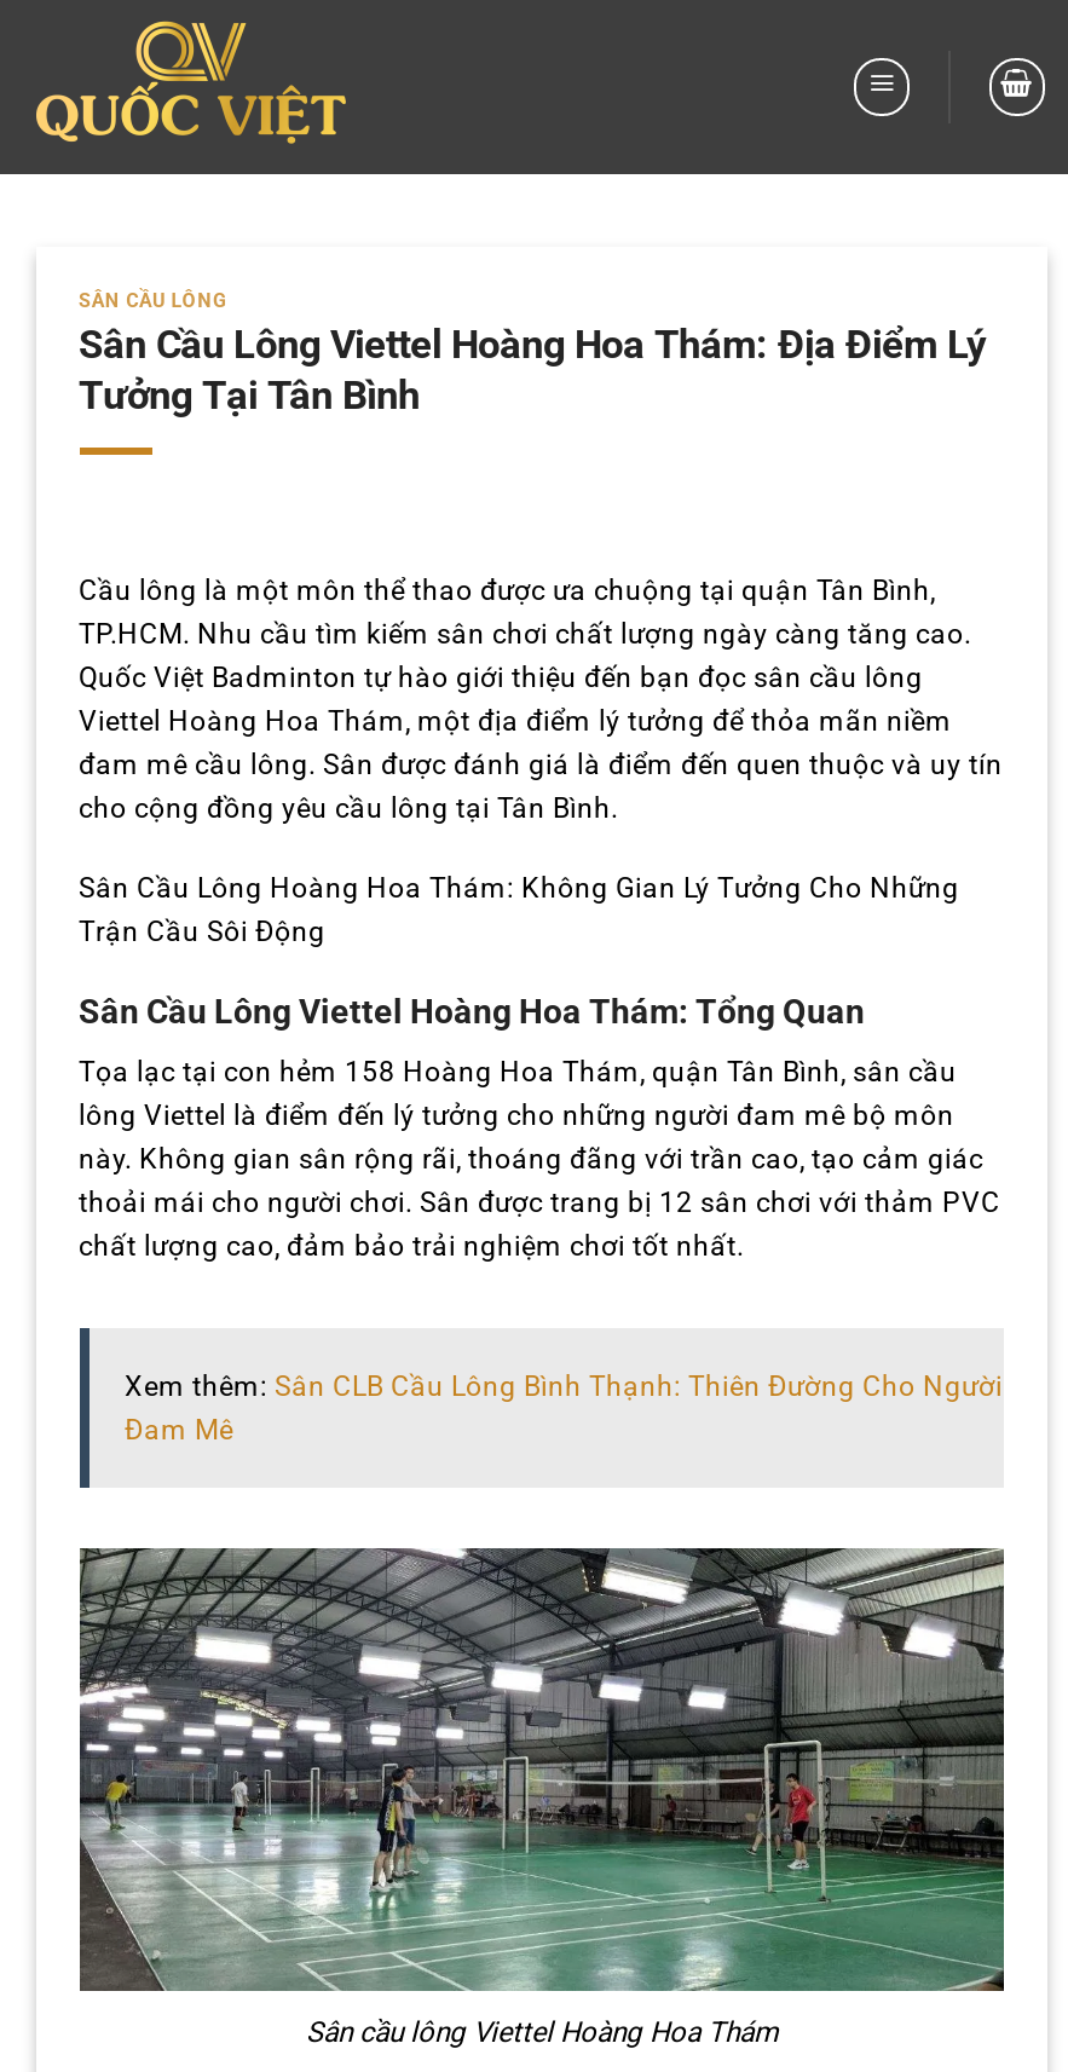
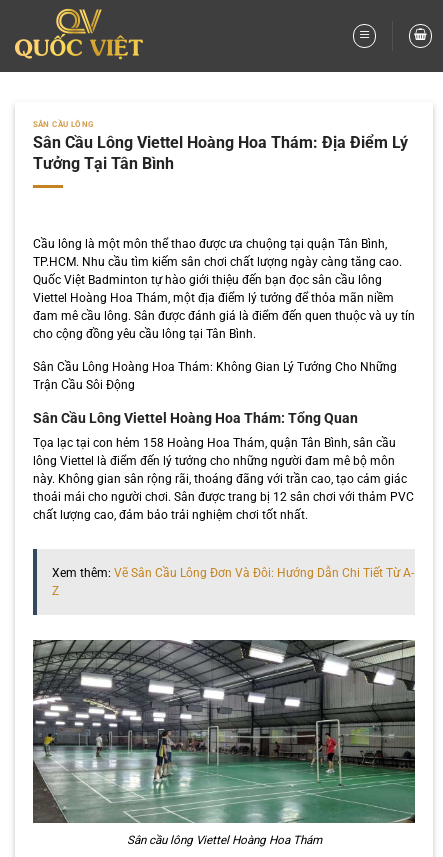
- Xem thêm: Sân CLB Cầu Lông Bình Thạnh: Thiên Đường Cho Người
- Đam Mê
+ Xem thêm: Vẽ Sân Cầu Lông Đơn Và Đôi: Hướng Dẫn Chi Tiết Từ A-
+ Z
